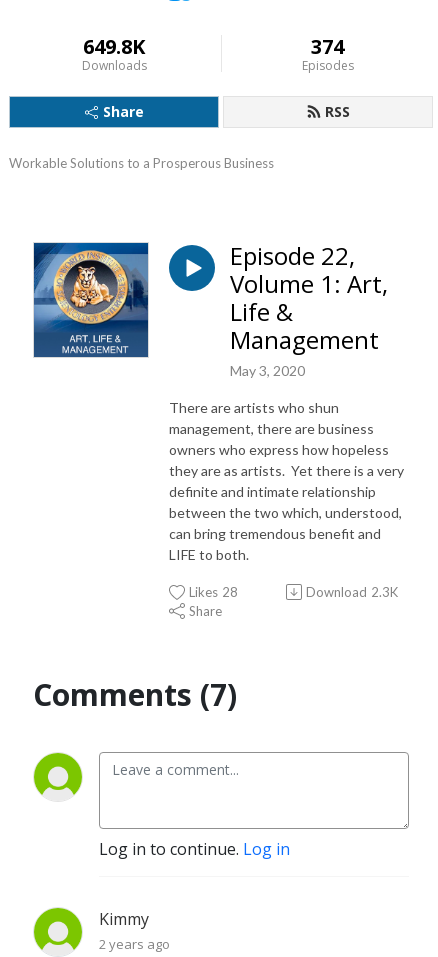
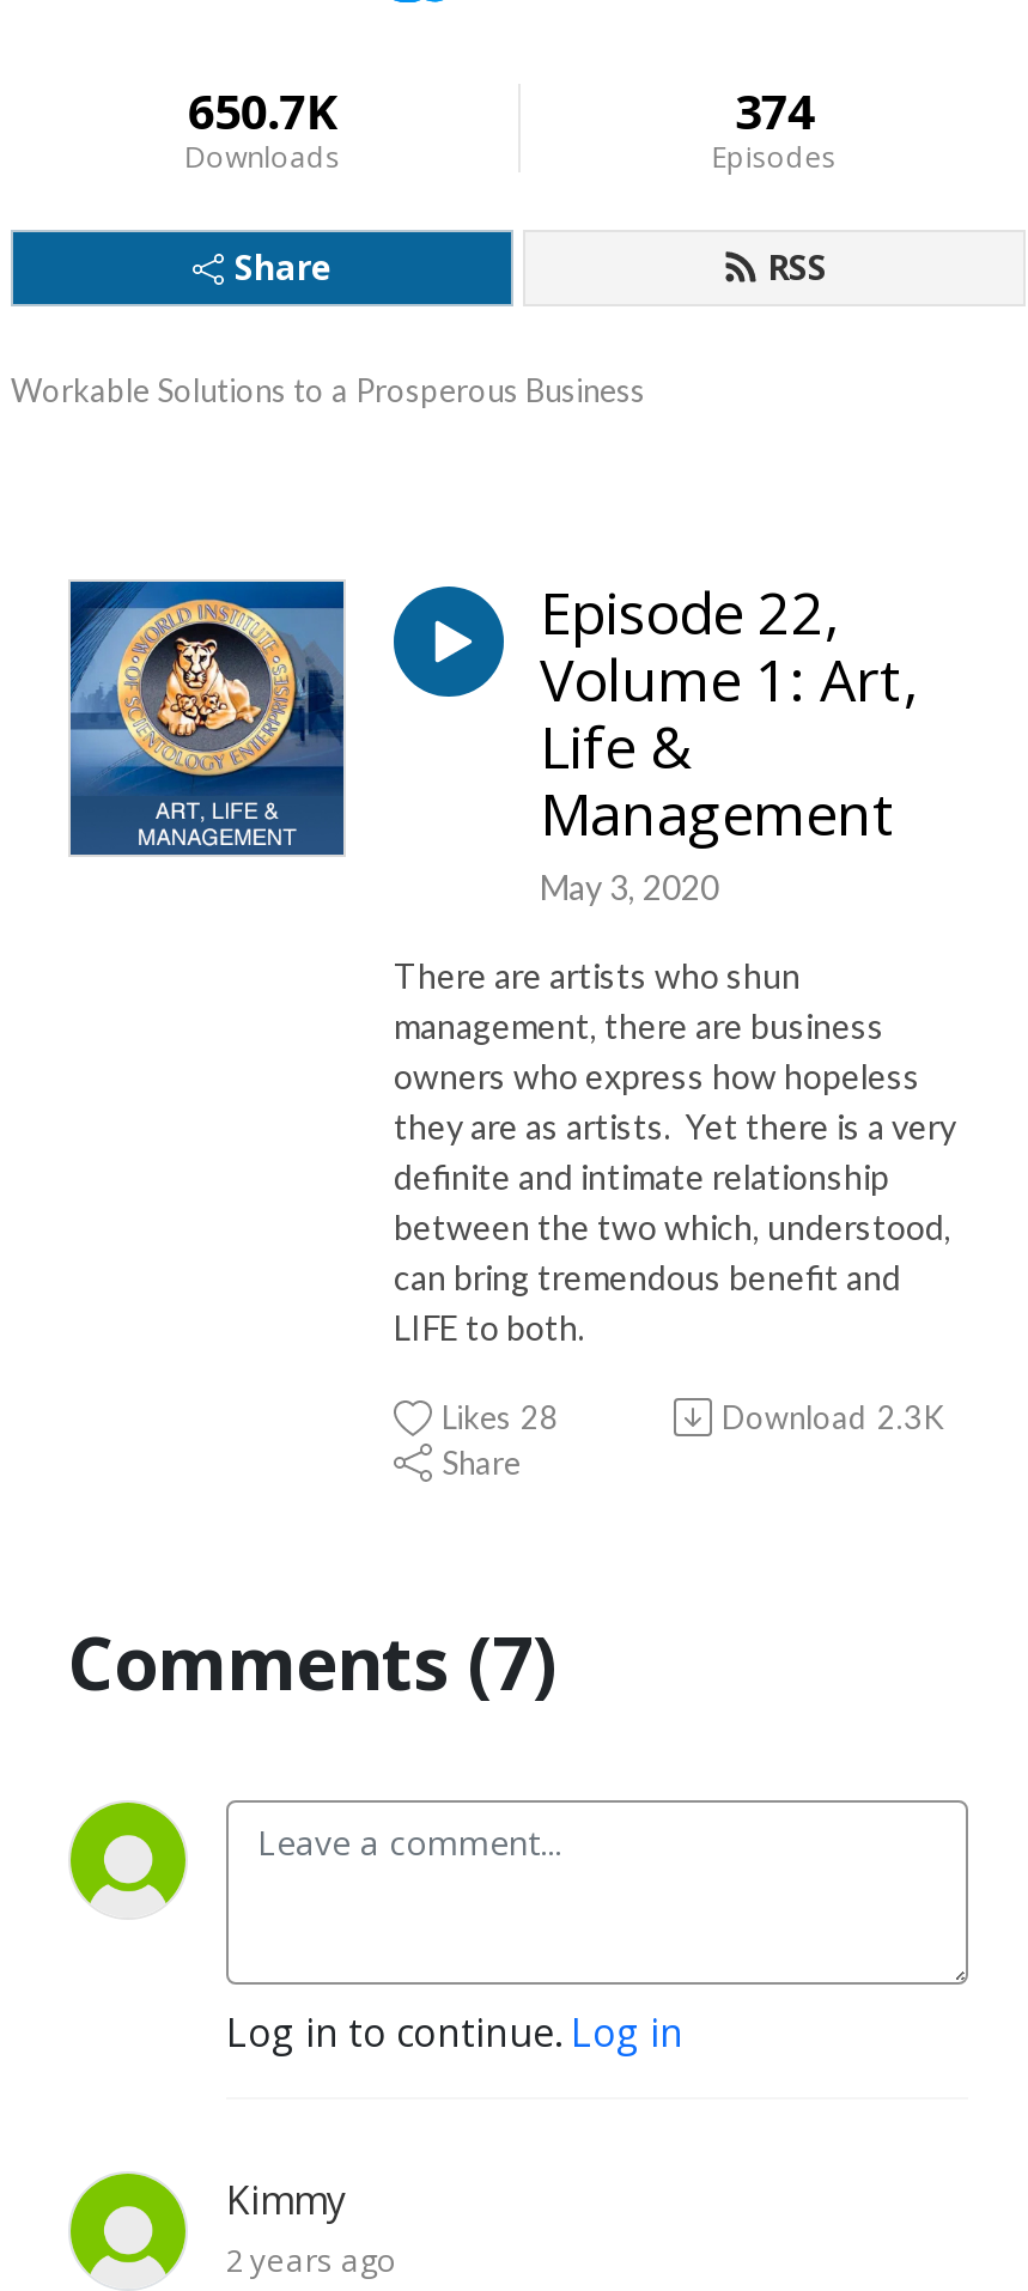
- 649.8K
+ 650.7K
